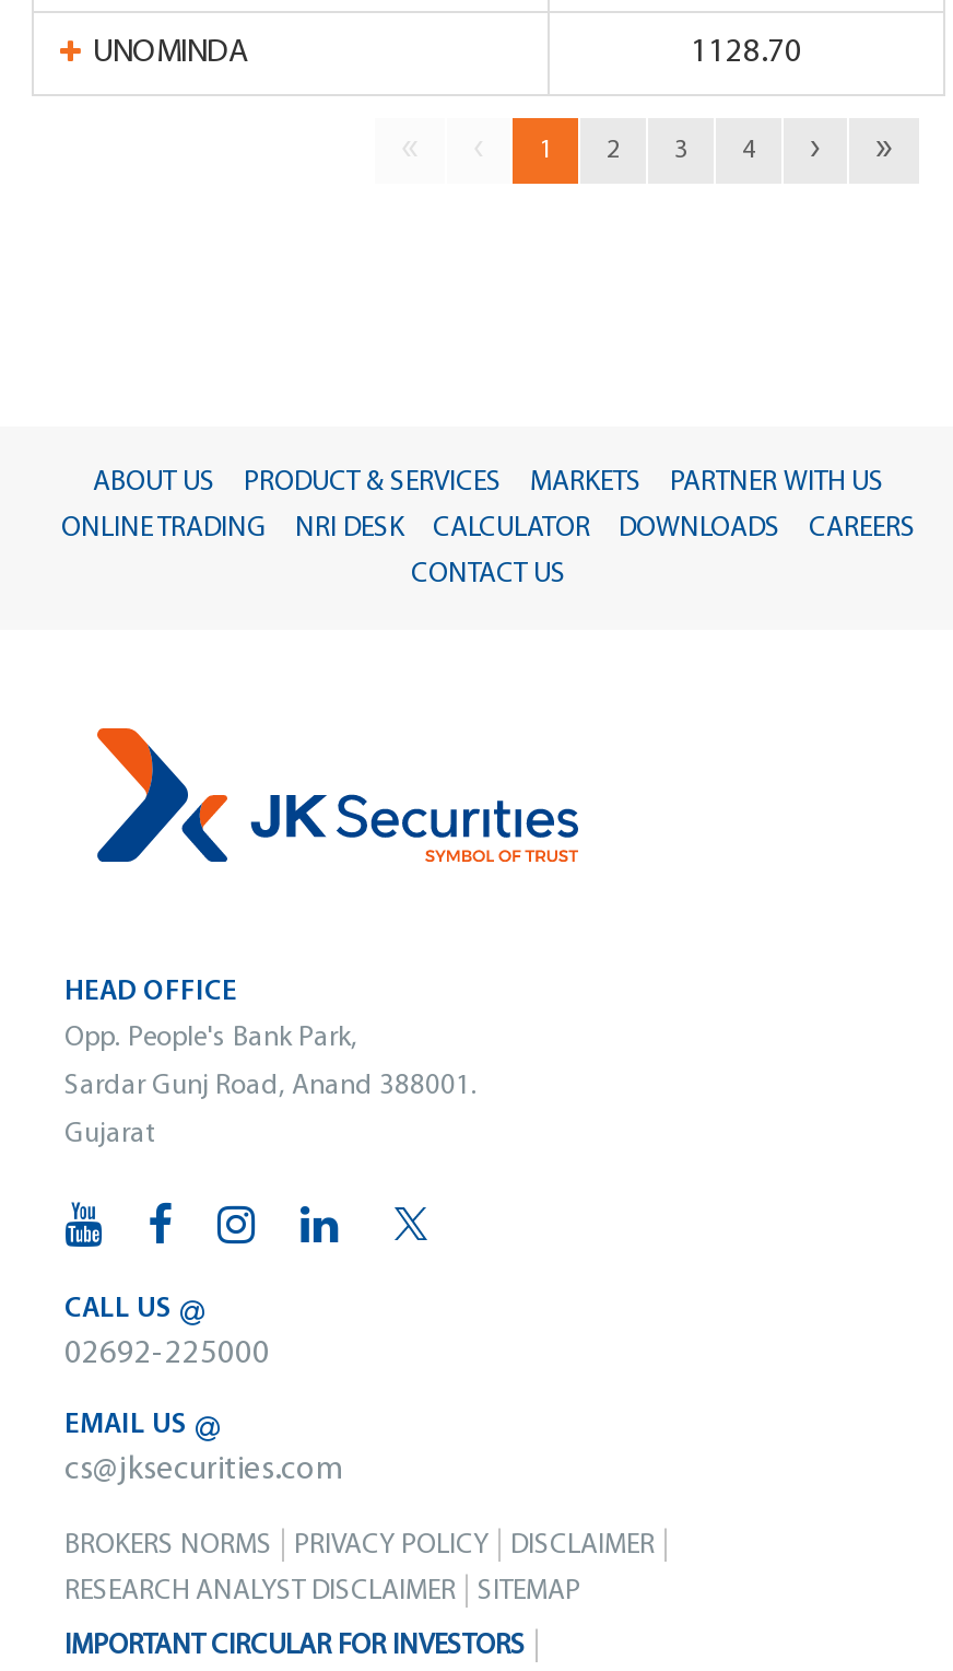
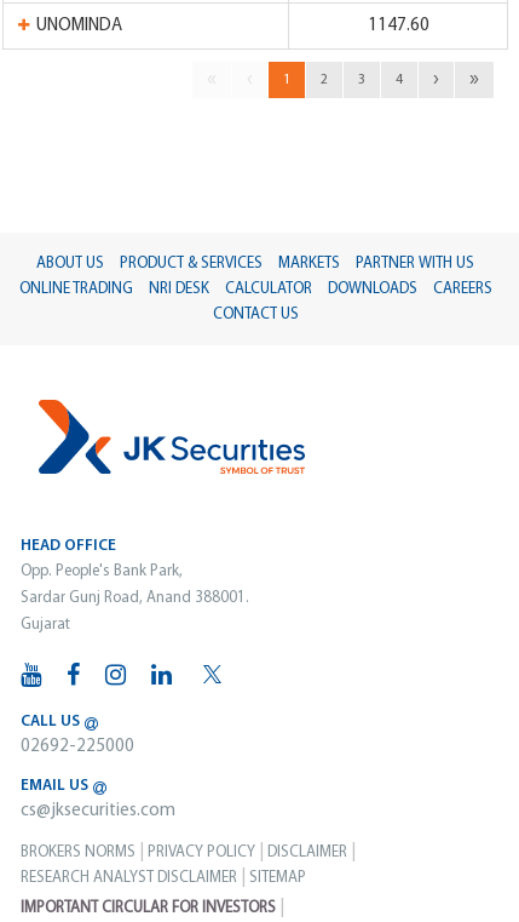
- 1128.70
+ 1147.60
